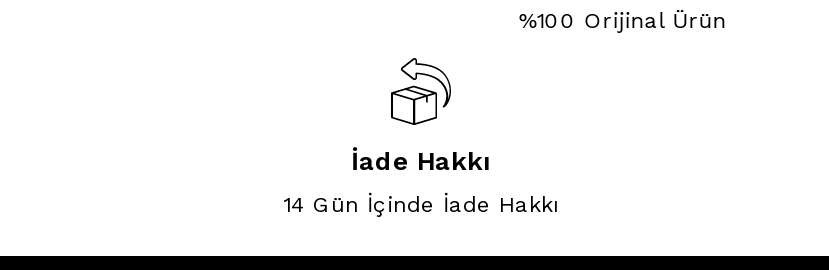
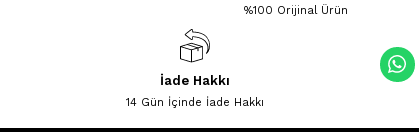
+ [image]
